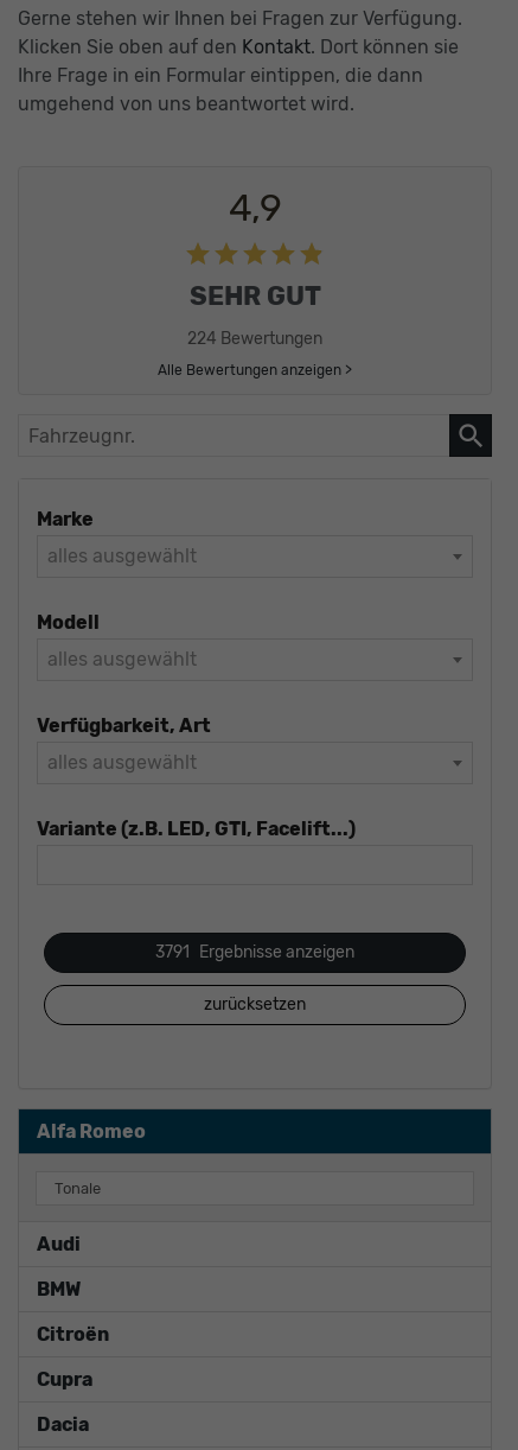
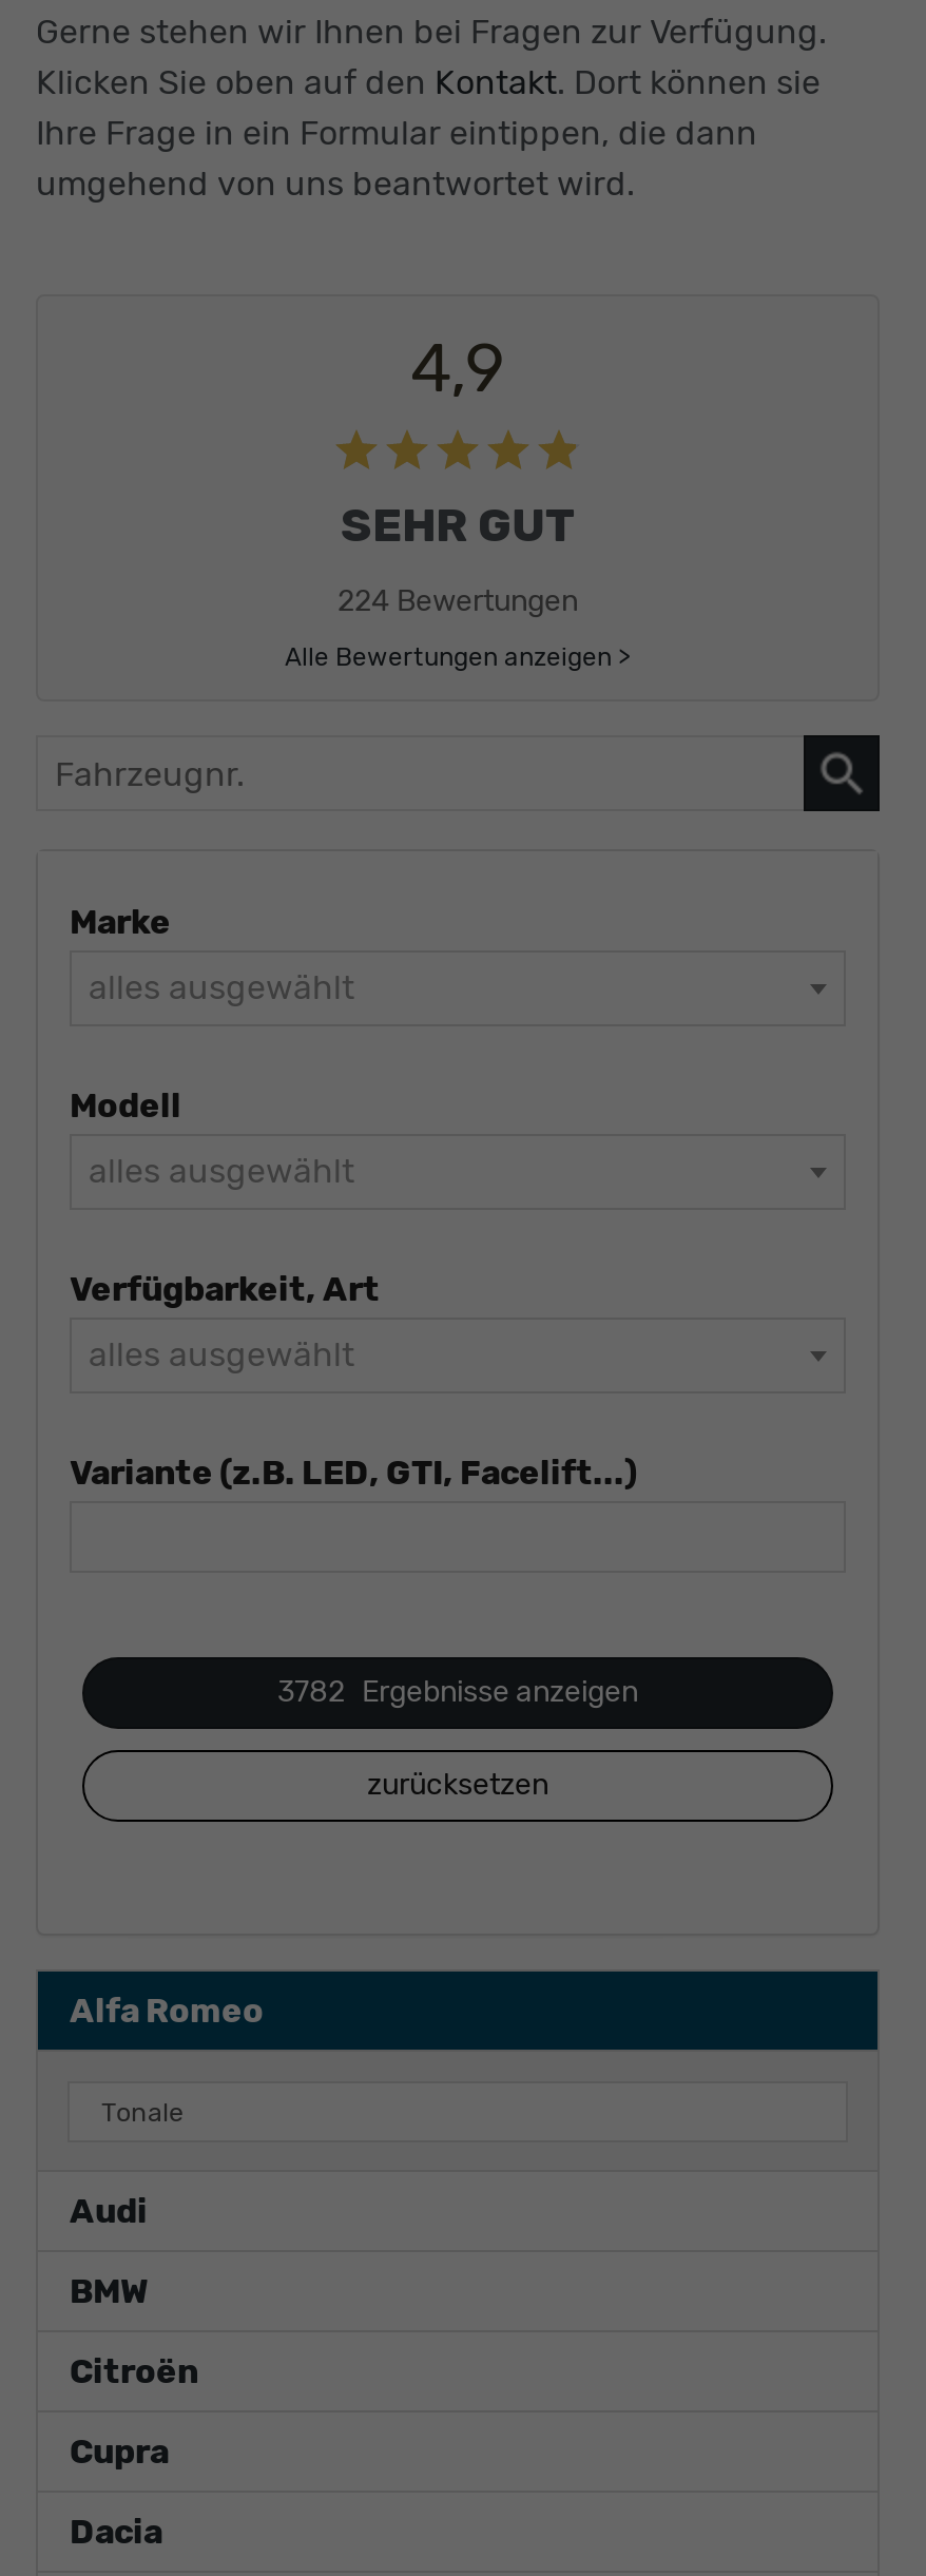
- 3791 Ergebnisse anzeigen
+ 3782 Ergebnisse anzeigen
